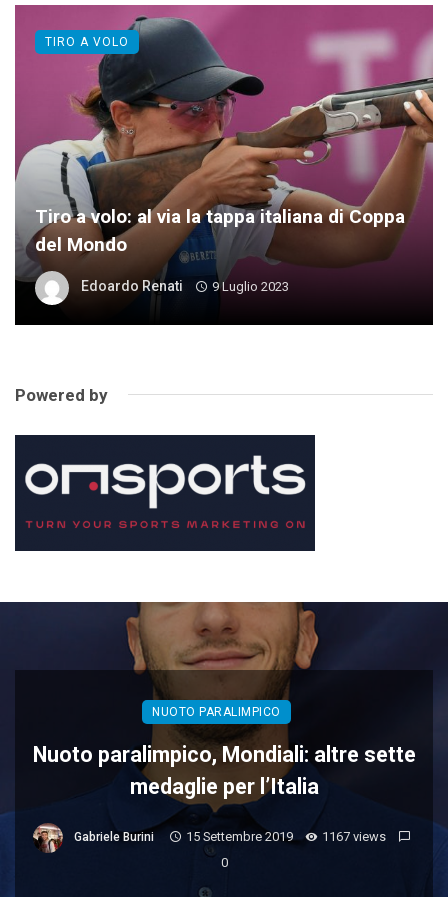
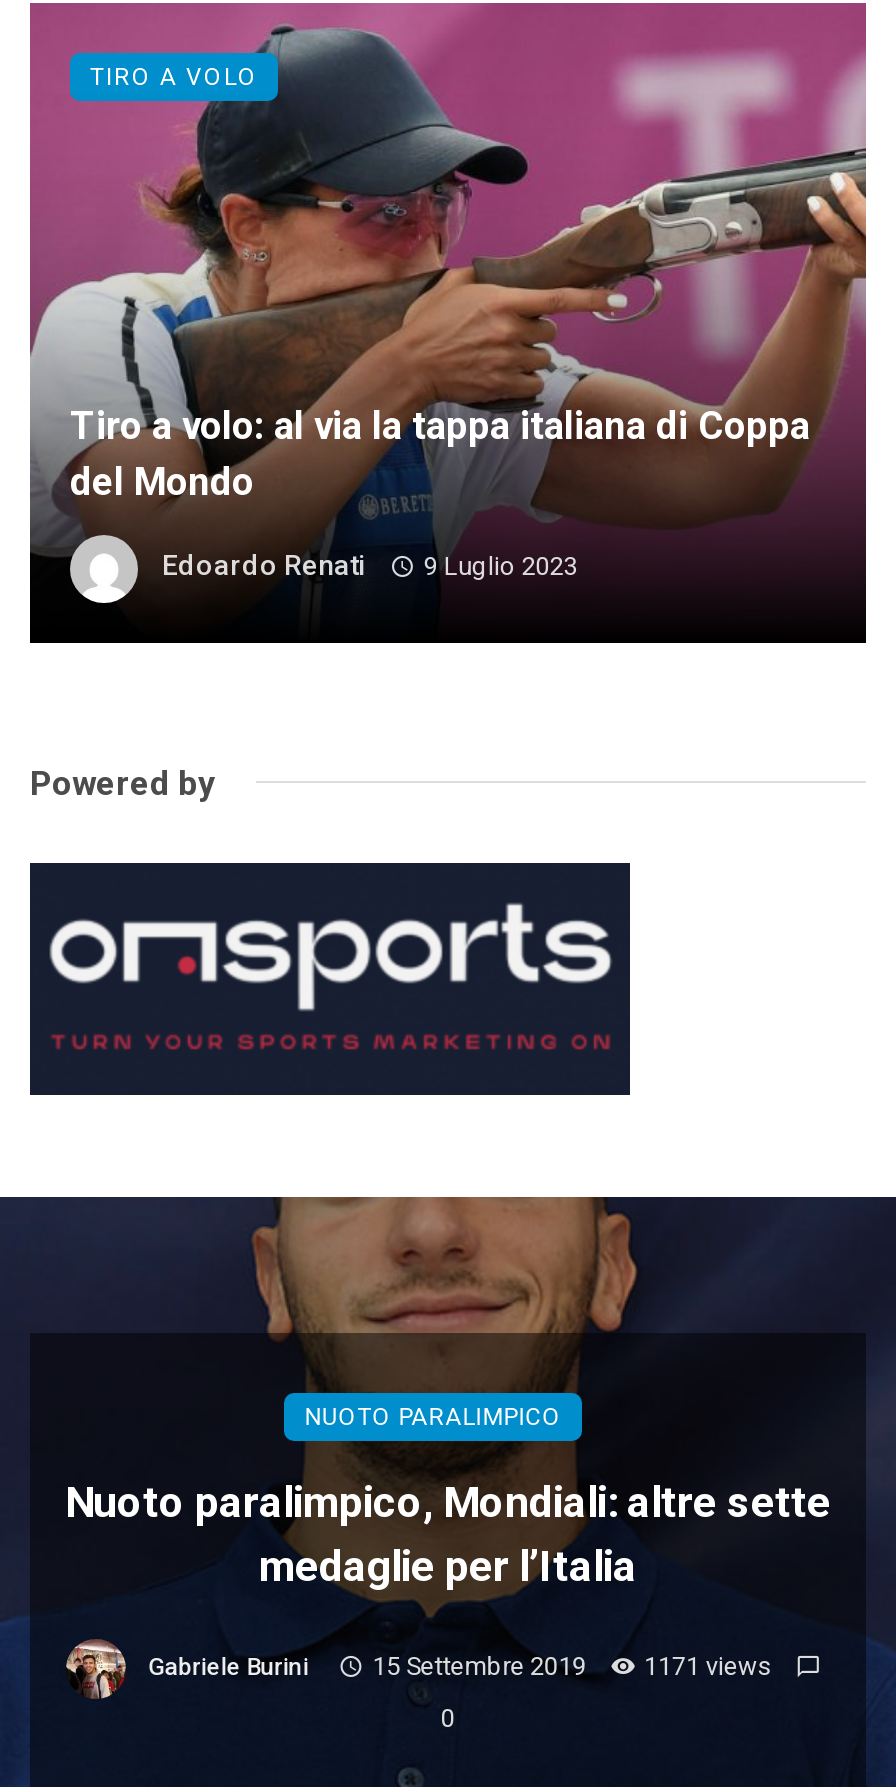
- 15 Settembre 2019 1167 views
+ 15 Settembre 2019 1171 views
